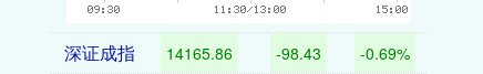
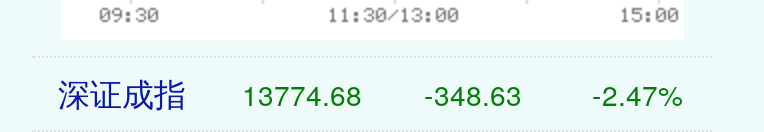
- 14165.86
+ 13774.68

- -98.43
+ -348.63

- -0.69%
+ -2.47%
